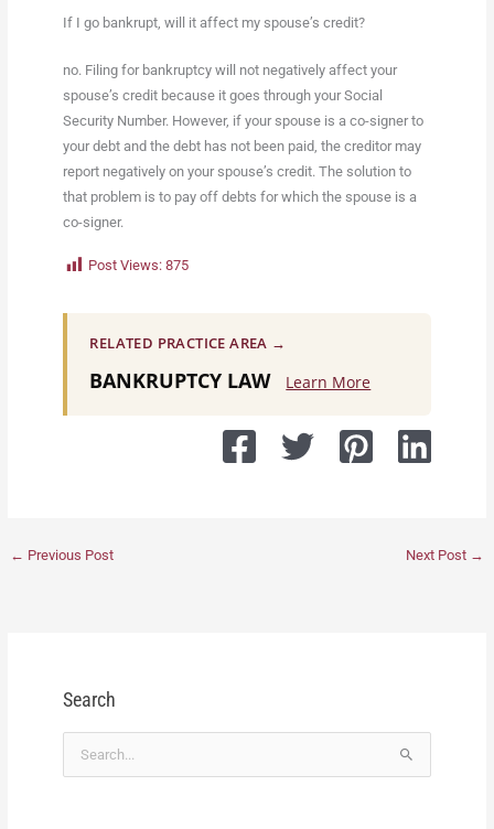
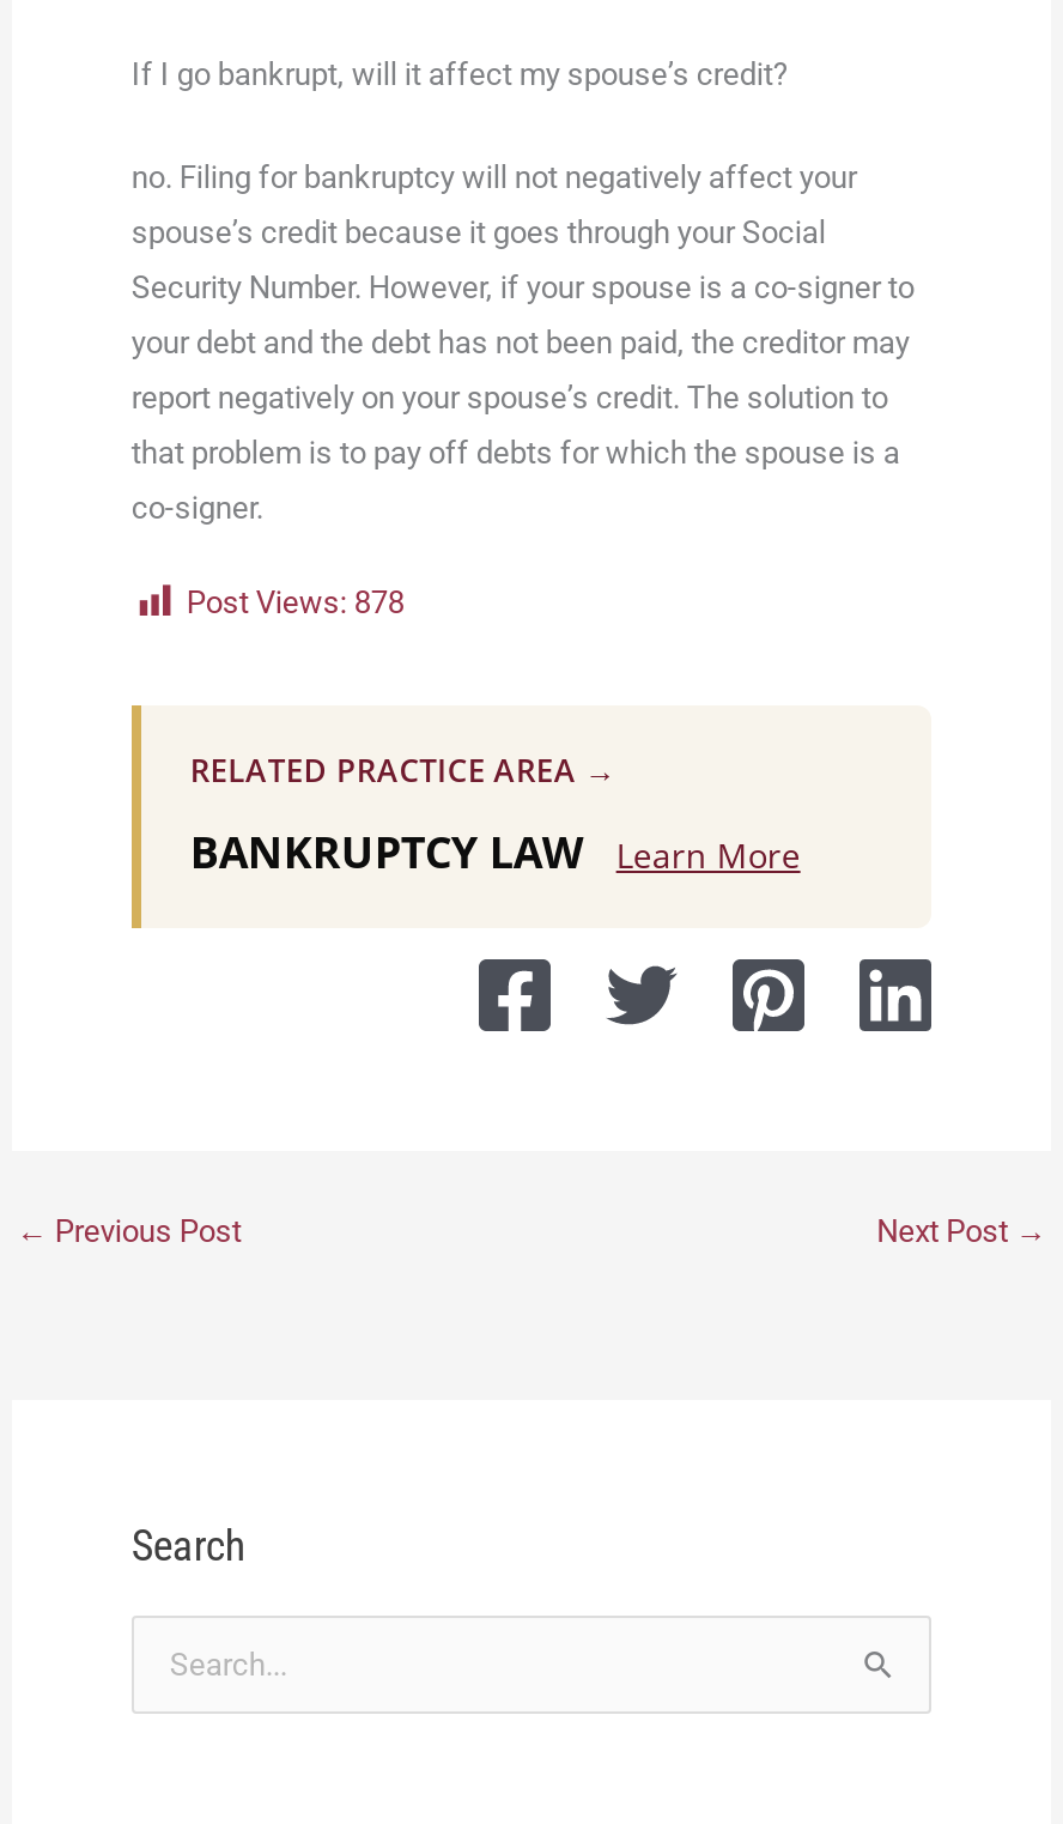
- Post Views: 875
+ Post Views: 878
